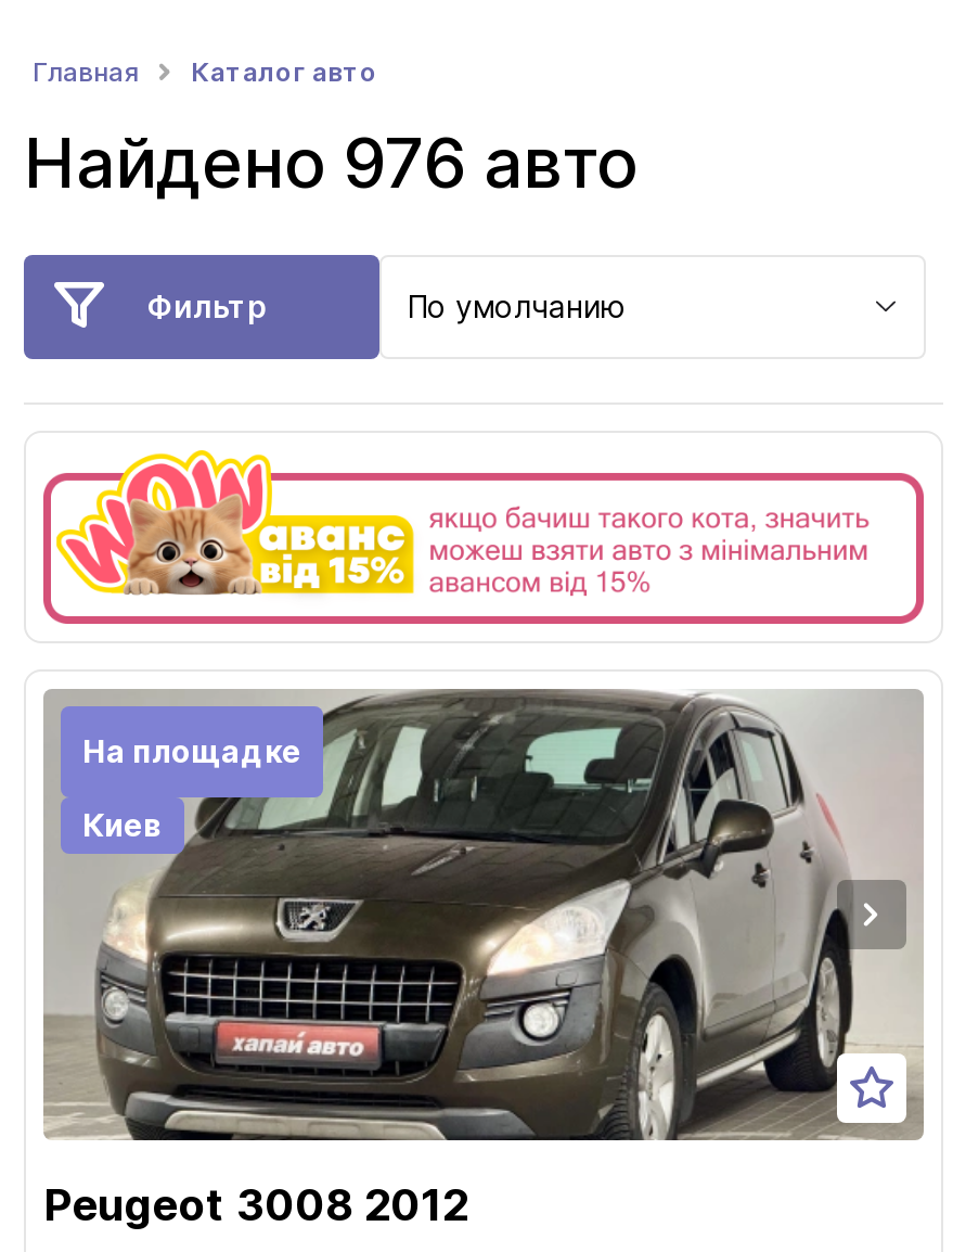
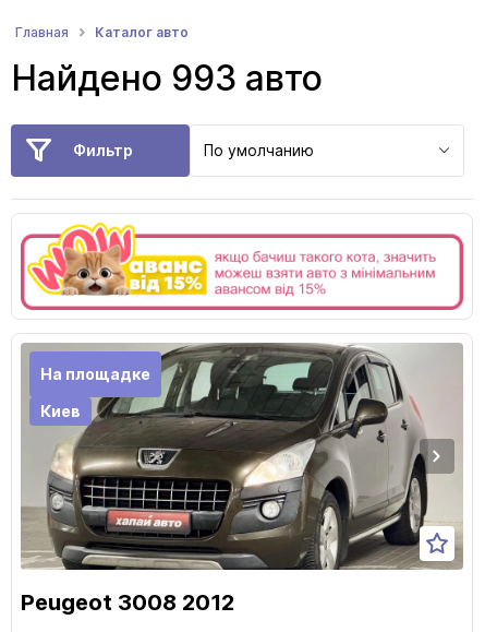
- Найдено 976 авто
+ Найдено 993 авто
